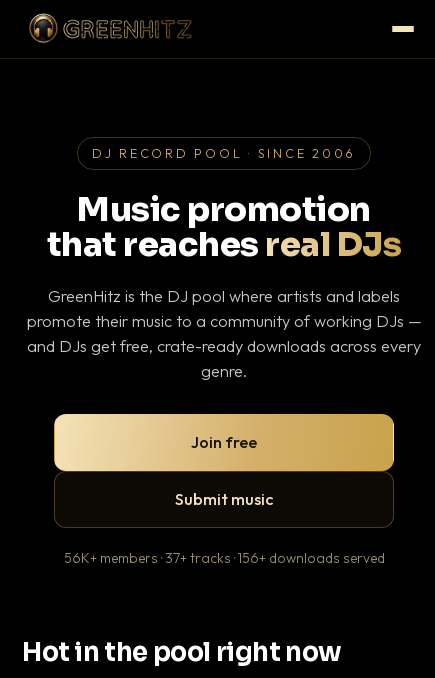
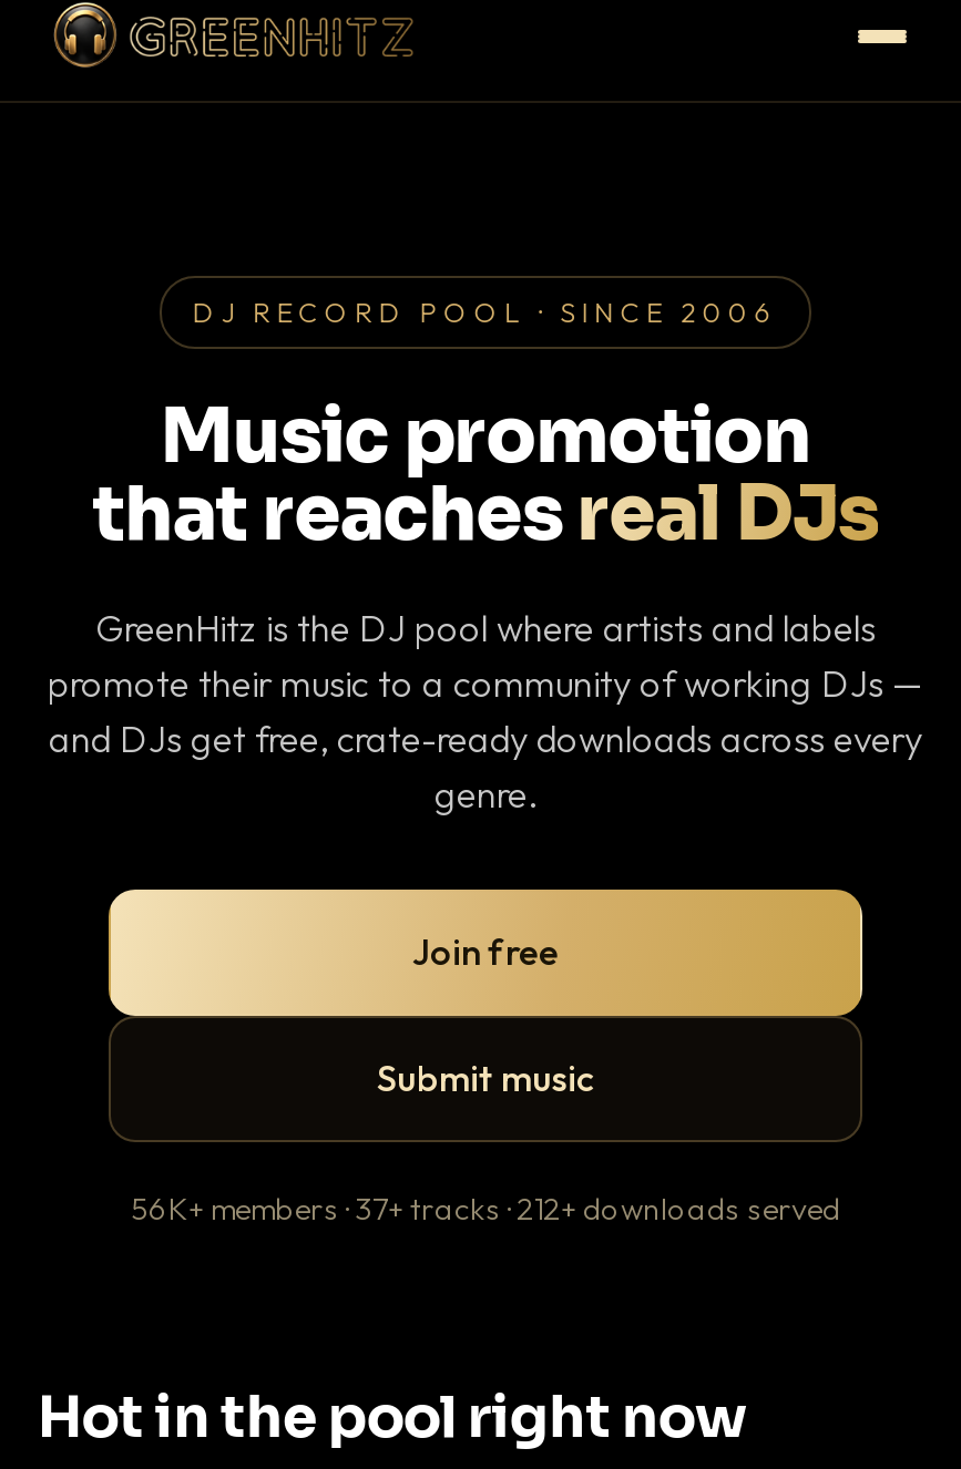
- 56K+ members · 37+ tracks · 156+ downloads served
+ 56K+ members · 37+ tracks · 212+ downloads served
